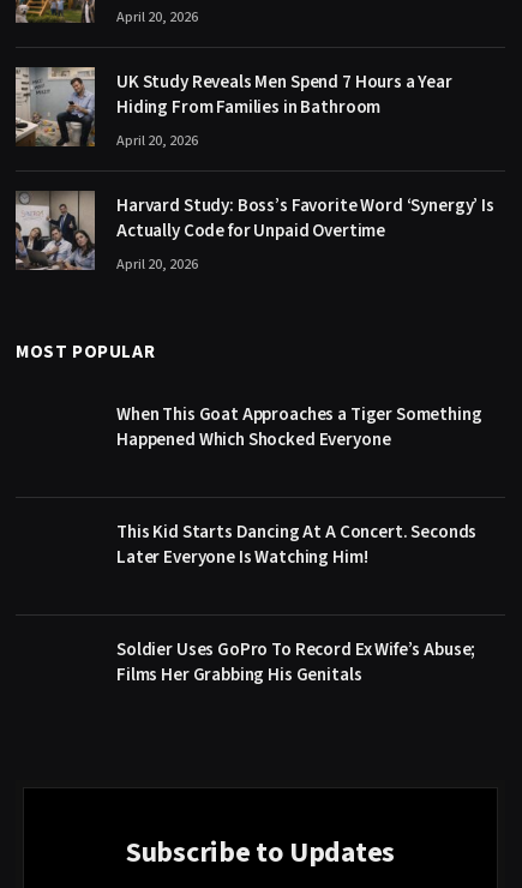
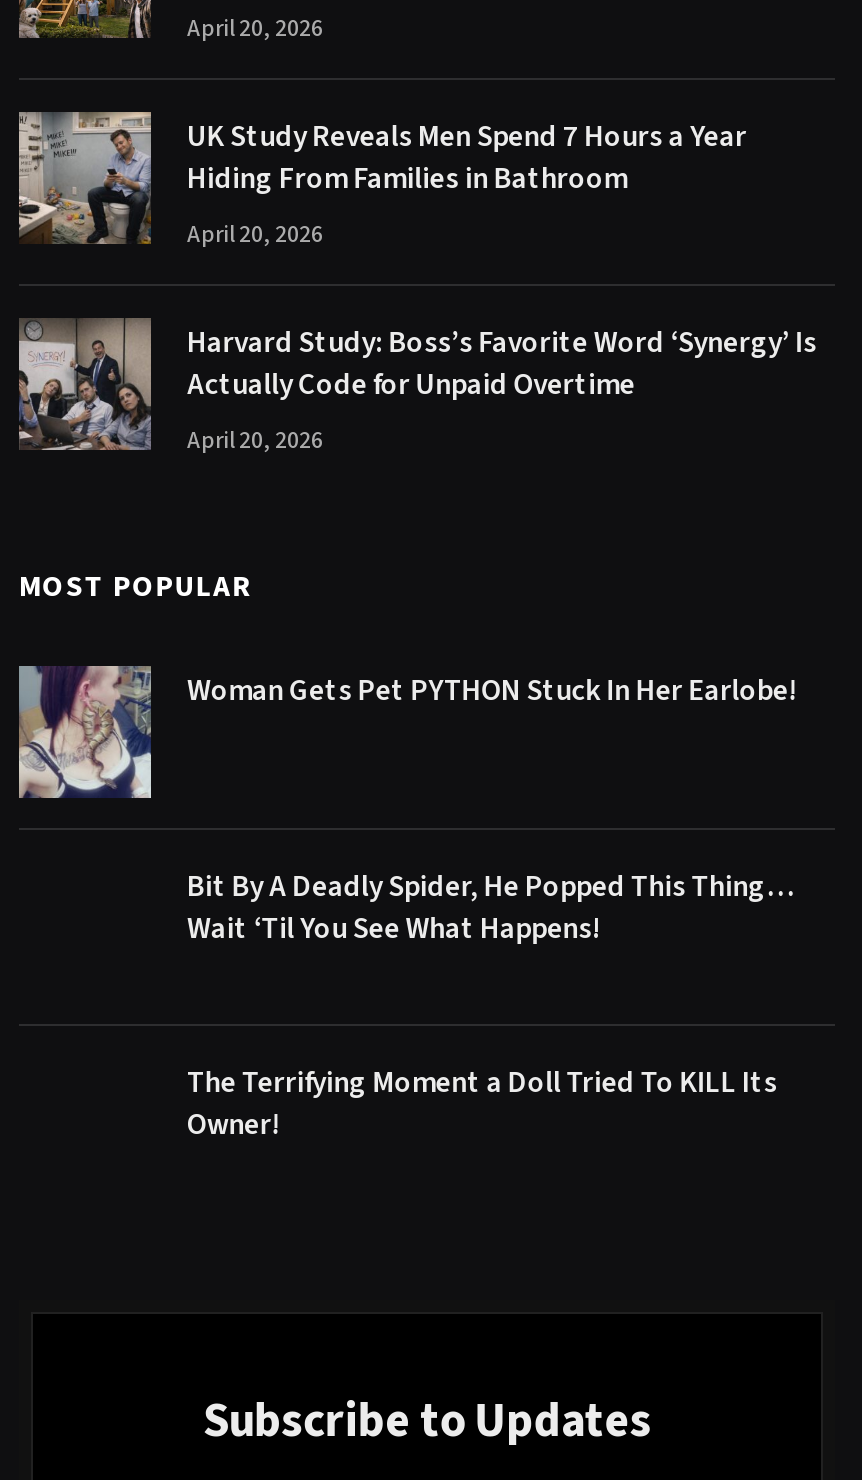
+ [image]

- When This Goat Approaches a Tiger Something
- Happened Which Shocked Everyone
+ Woman Gets Pet PYTHON Stuck In Her Earlobe!

- This Kid Starts Dancing At A Concert. Seconds
- Later Everyone Is Watching Him!
+ Bit By A Deadly Spider, He Popped This Thing…
+ Wait ‘Til You See What Happens!

- Soldier Uses GoPro To Record Ex Wife’s Abuse;
- Films Her Grabbing His Genitals
+ The Terrifying Moment a Doll Tried To KILL Its
+ Owner!
